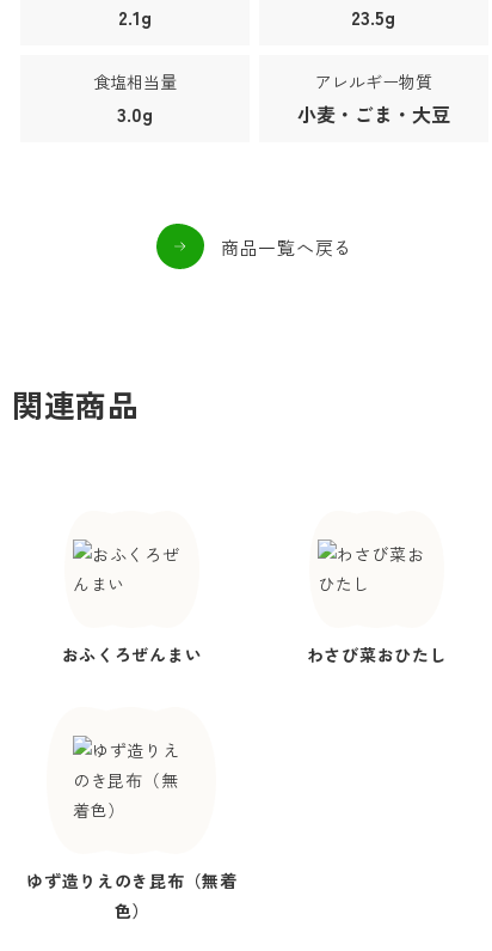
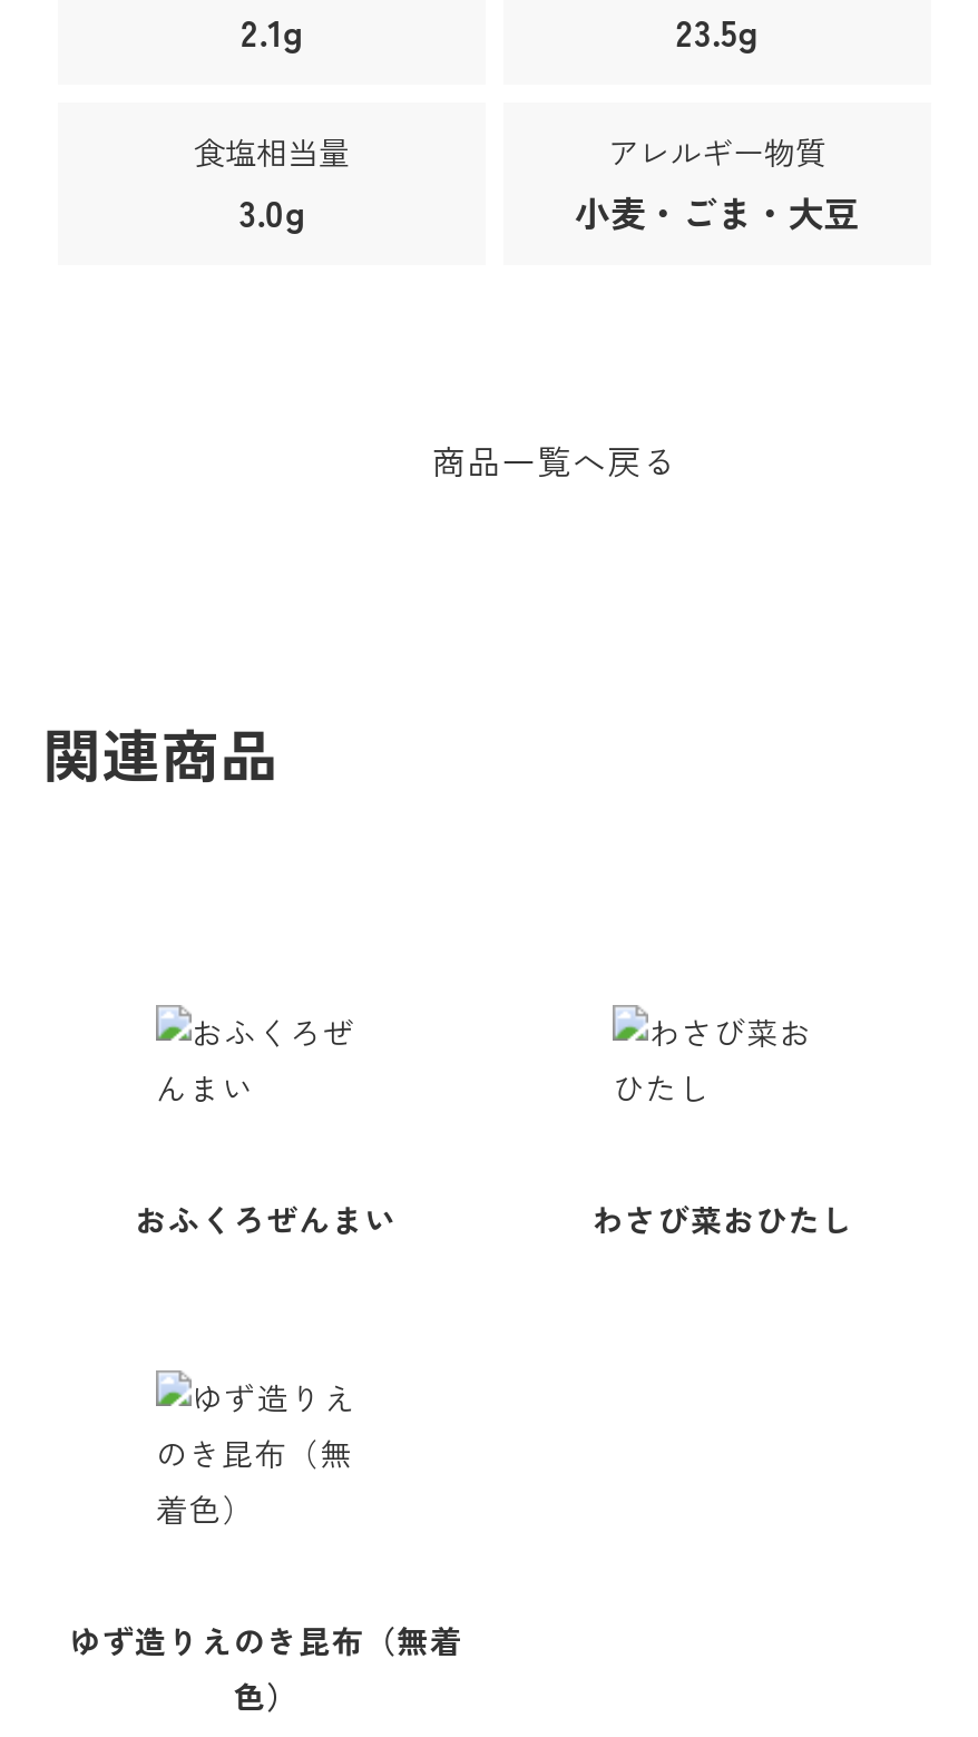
- [image]
